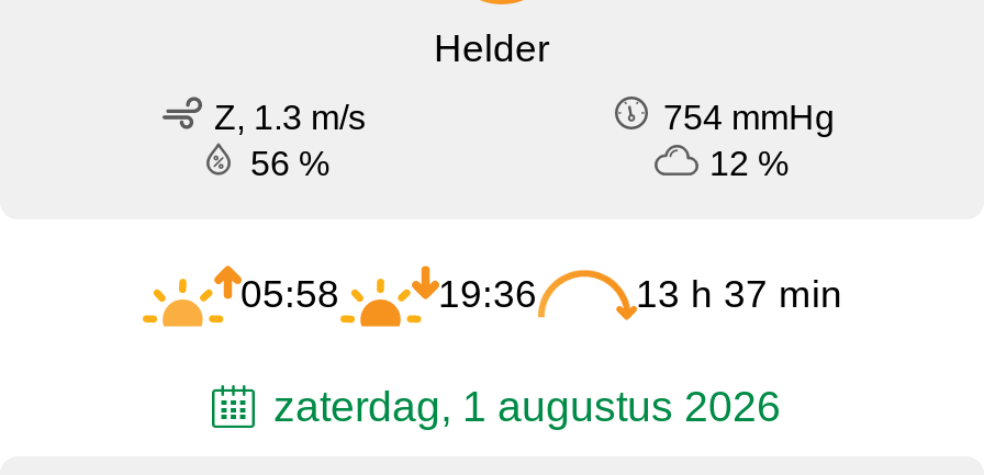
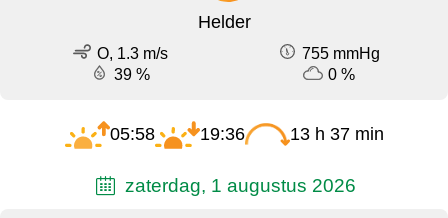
- Z, 1.3 m/s
+ O, 1.3 m/s

- 754 mmHg
+ 755 mmHg

- 56 %
+ 39 %

- 12 %
+ 0 %
